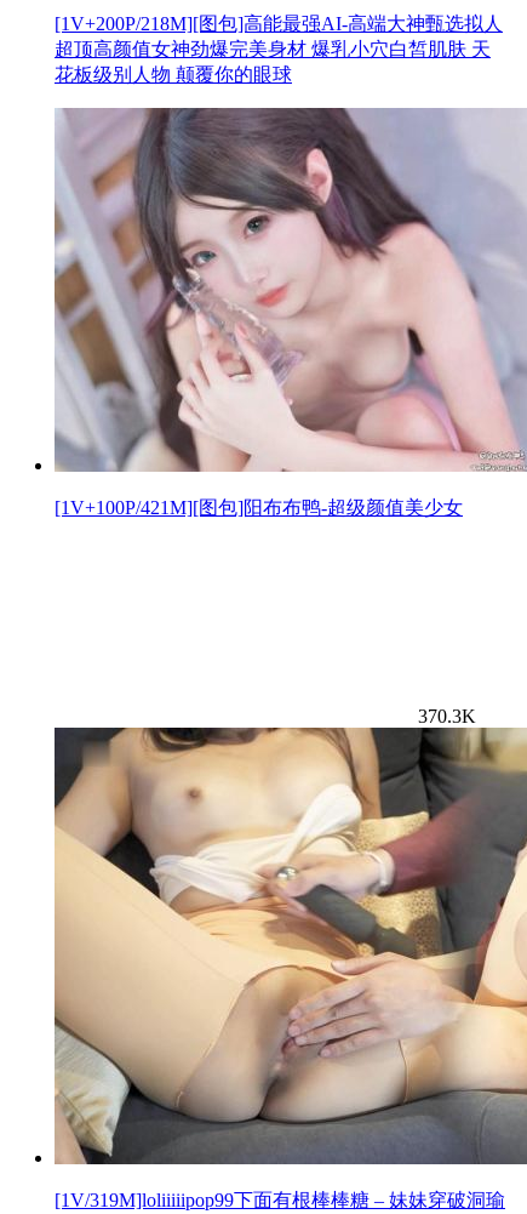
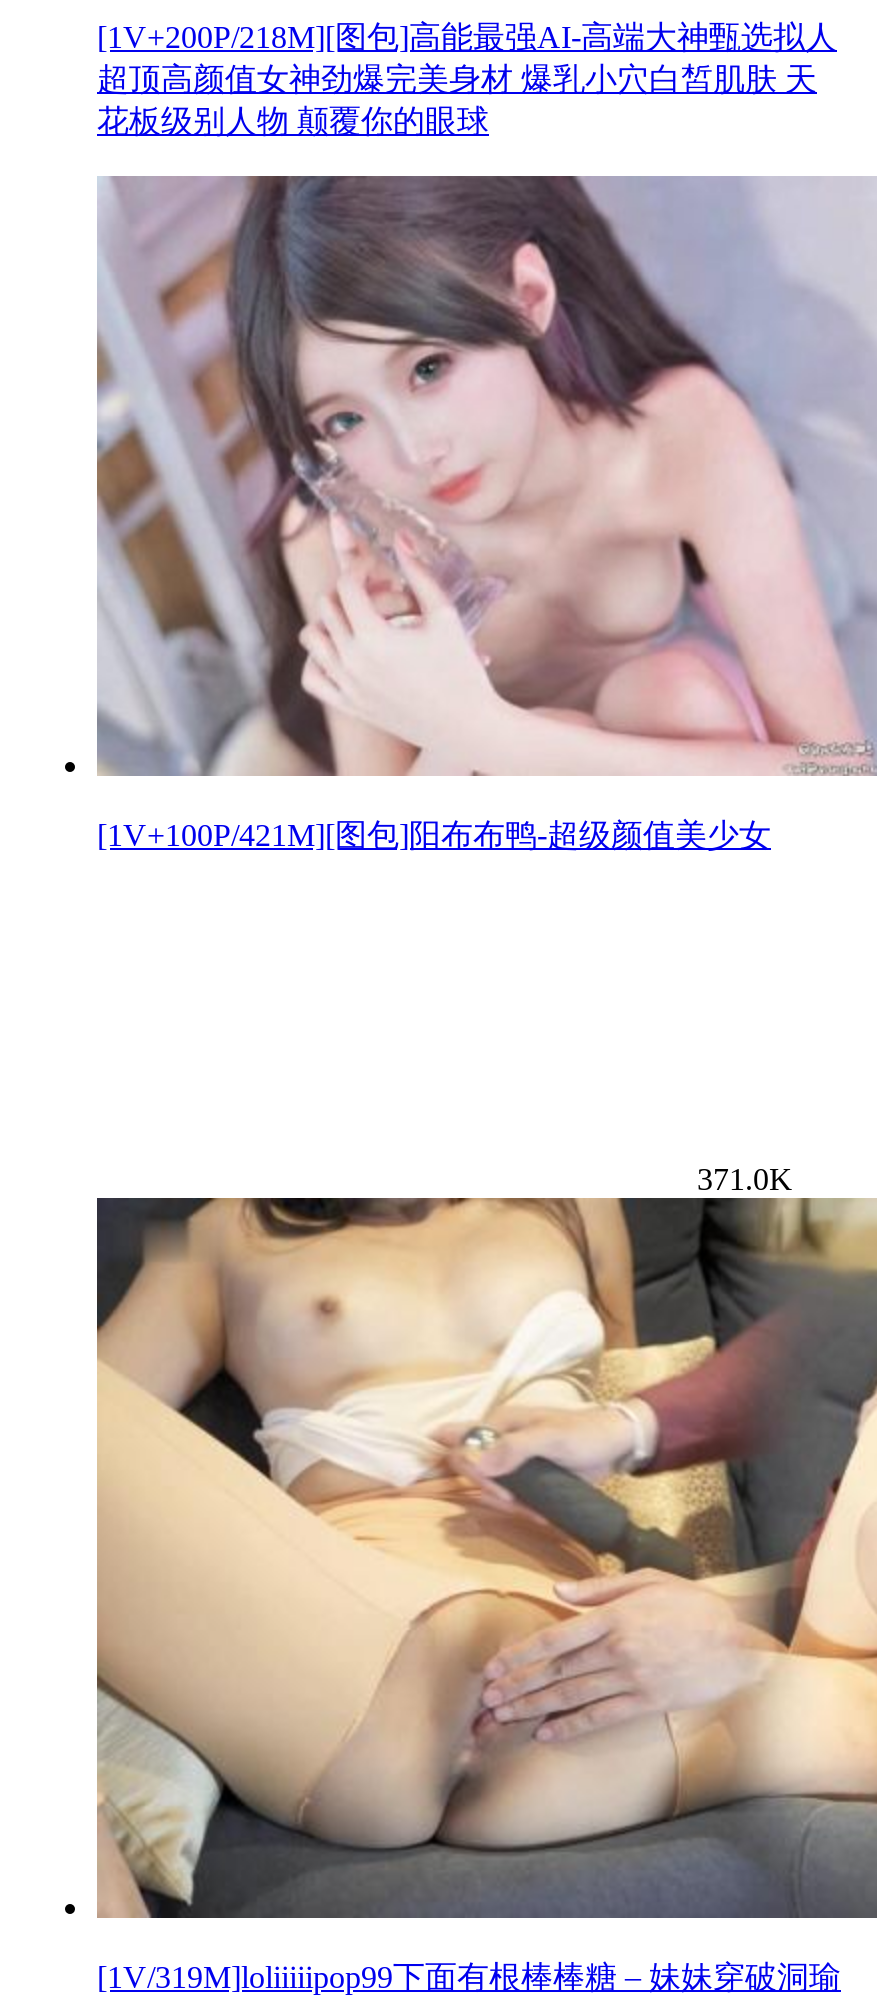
- 370.3K
+ 371.0K
